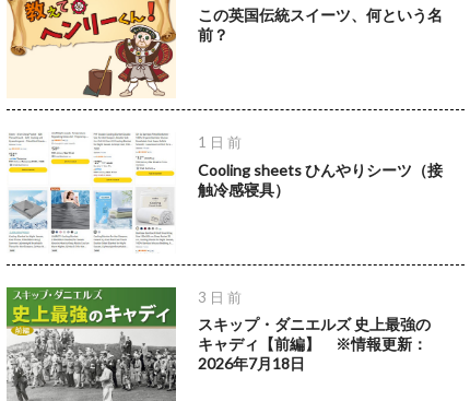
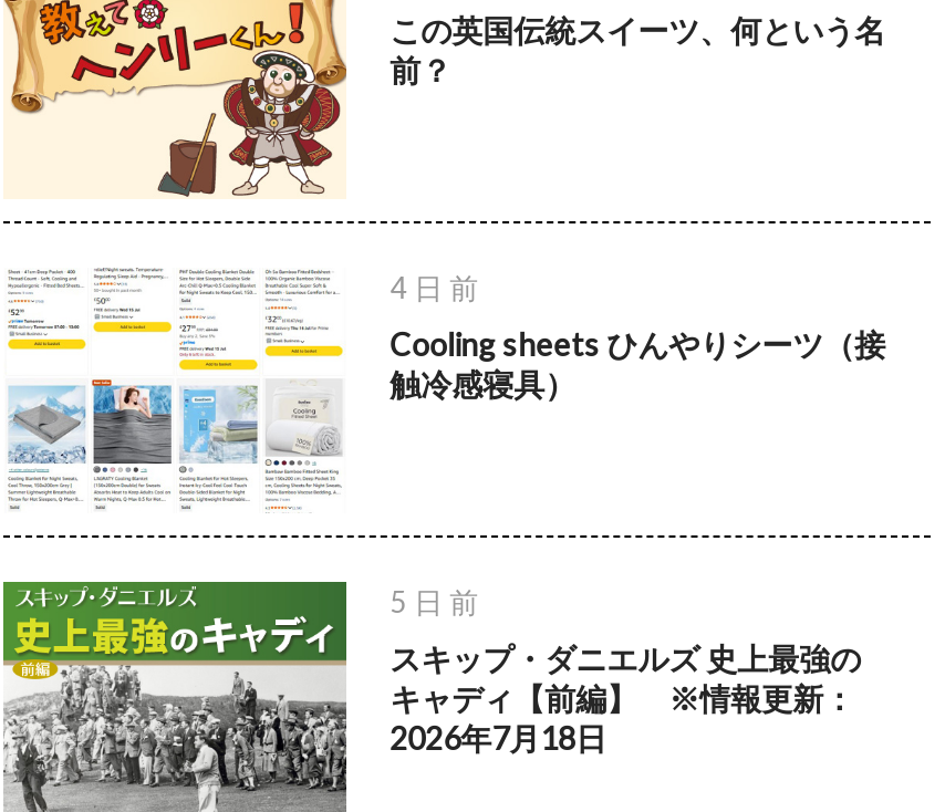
- 1 日 前
+ 4 日 前

- 3 日 前
+ 5 日 前
